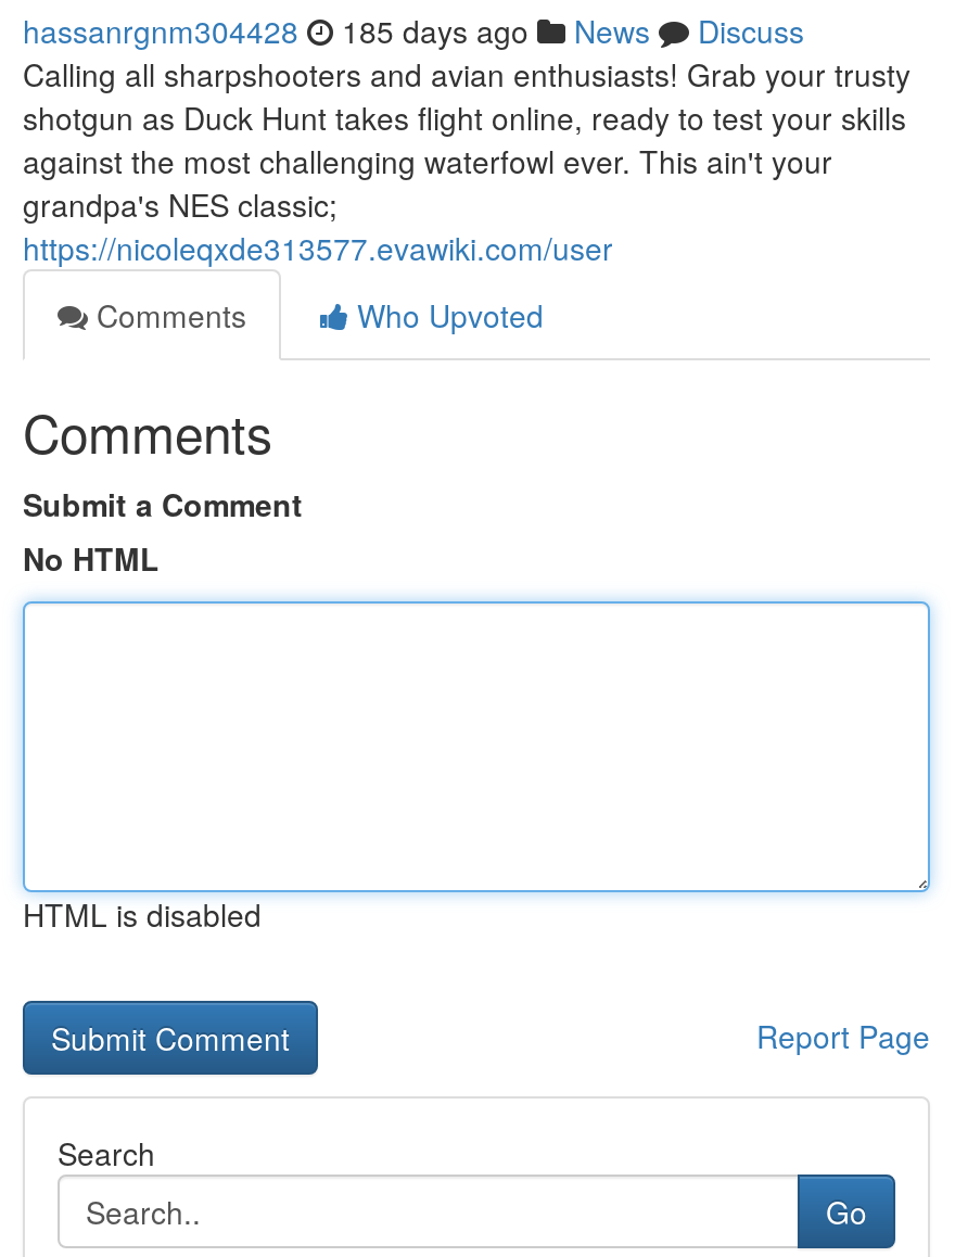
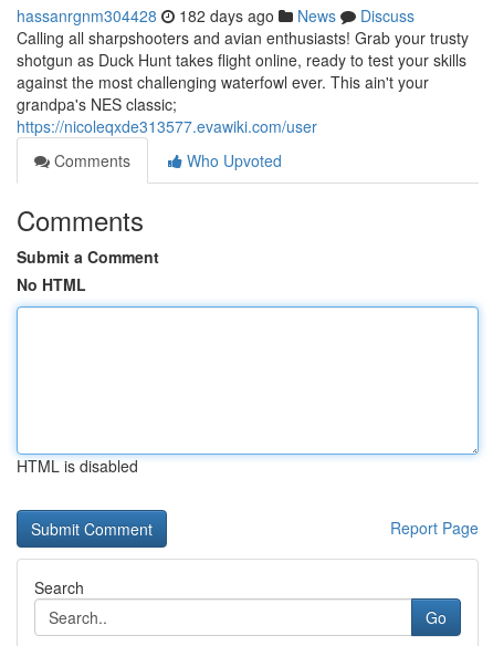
- hassanrgnm304428 185 days ago News Discuss
+ hassanrgnm304428 182 days ago News Discuss
